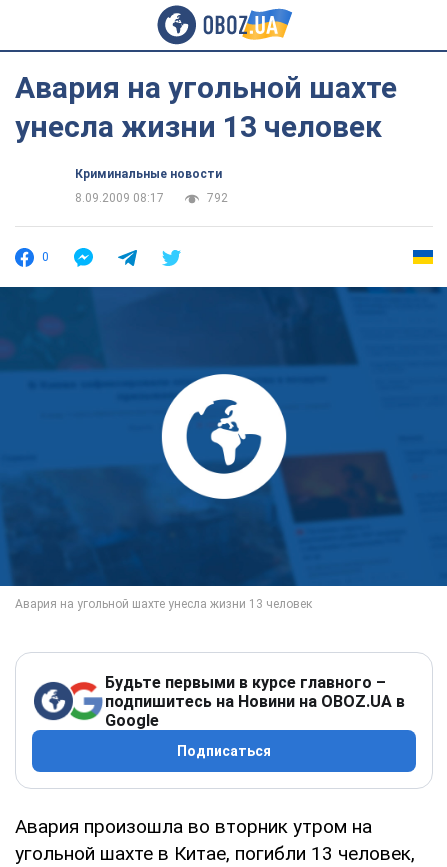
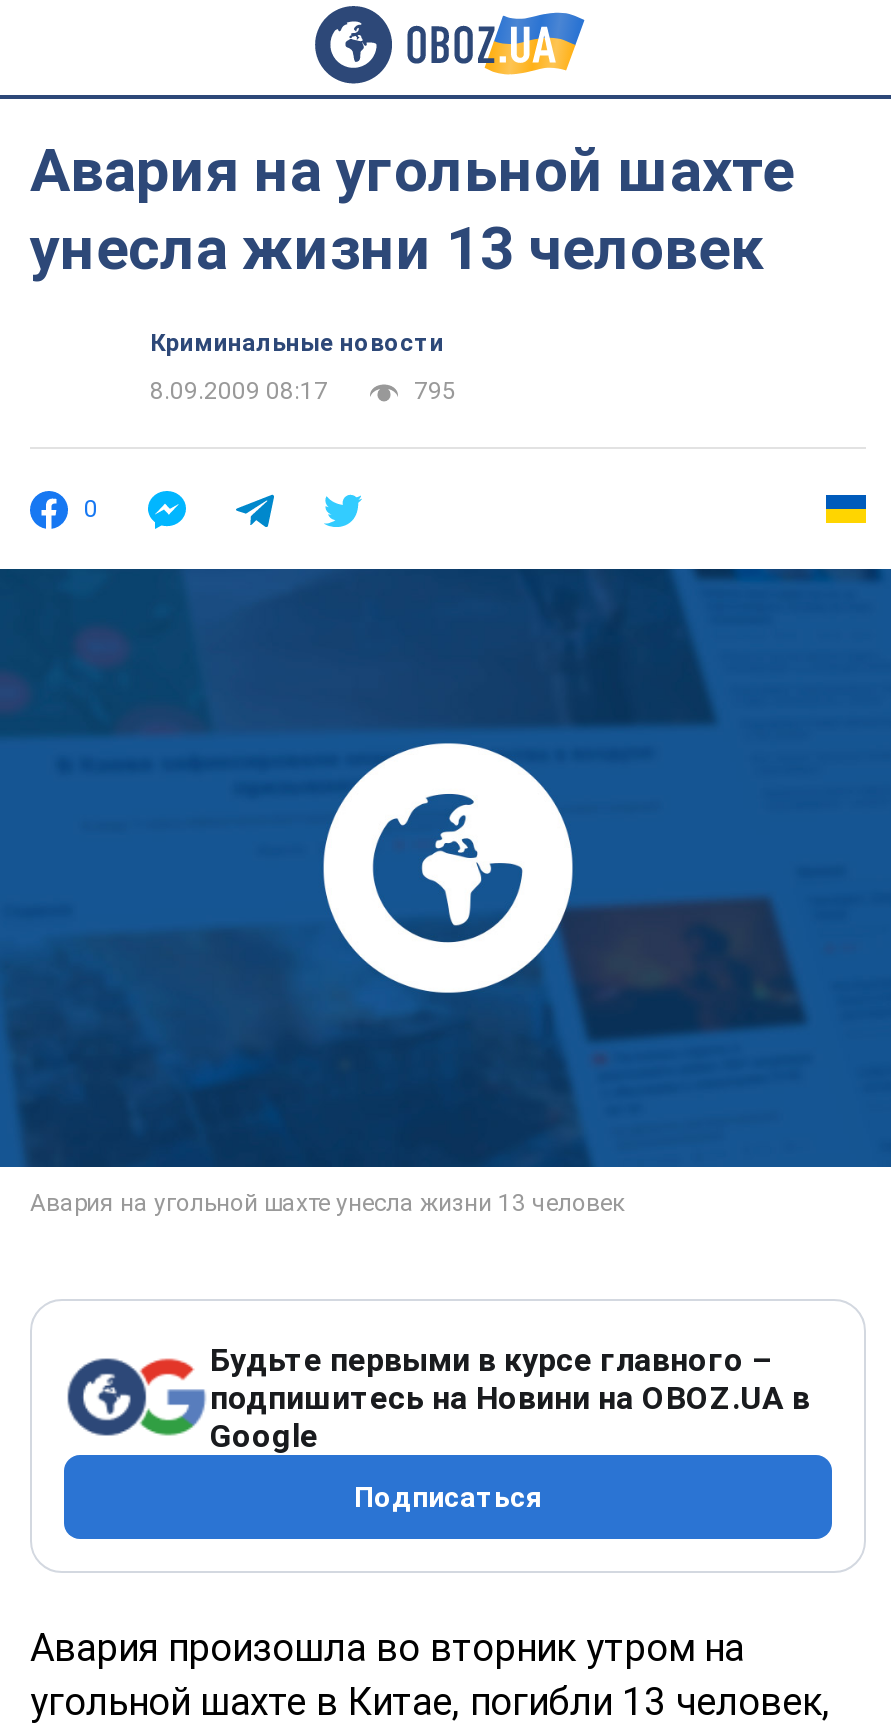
- 792
+ 795
